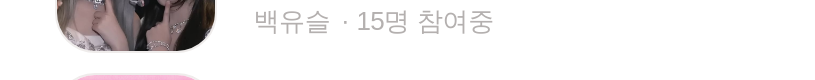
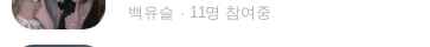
- 백유슬 15명 참여중
+ 백유슬 11명 참여중
